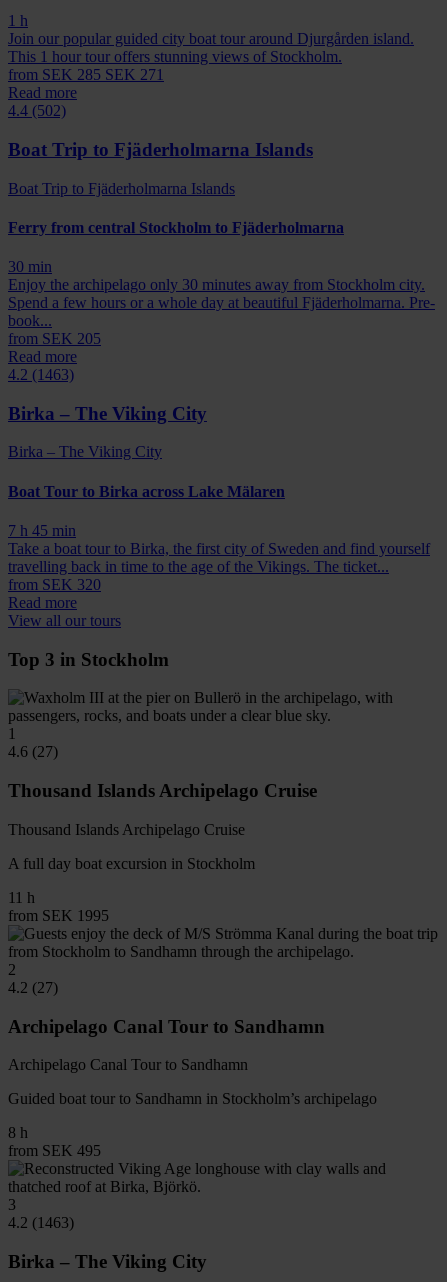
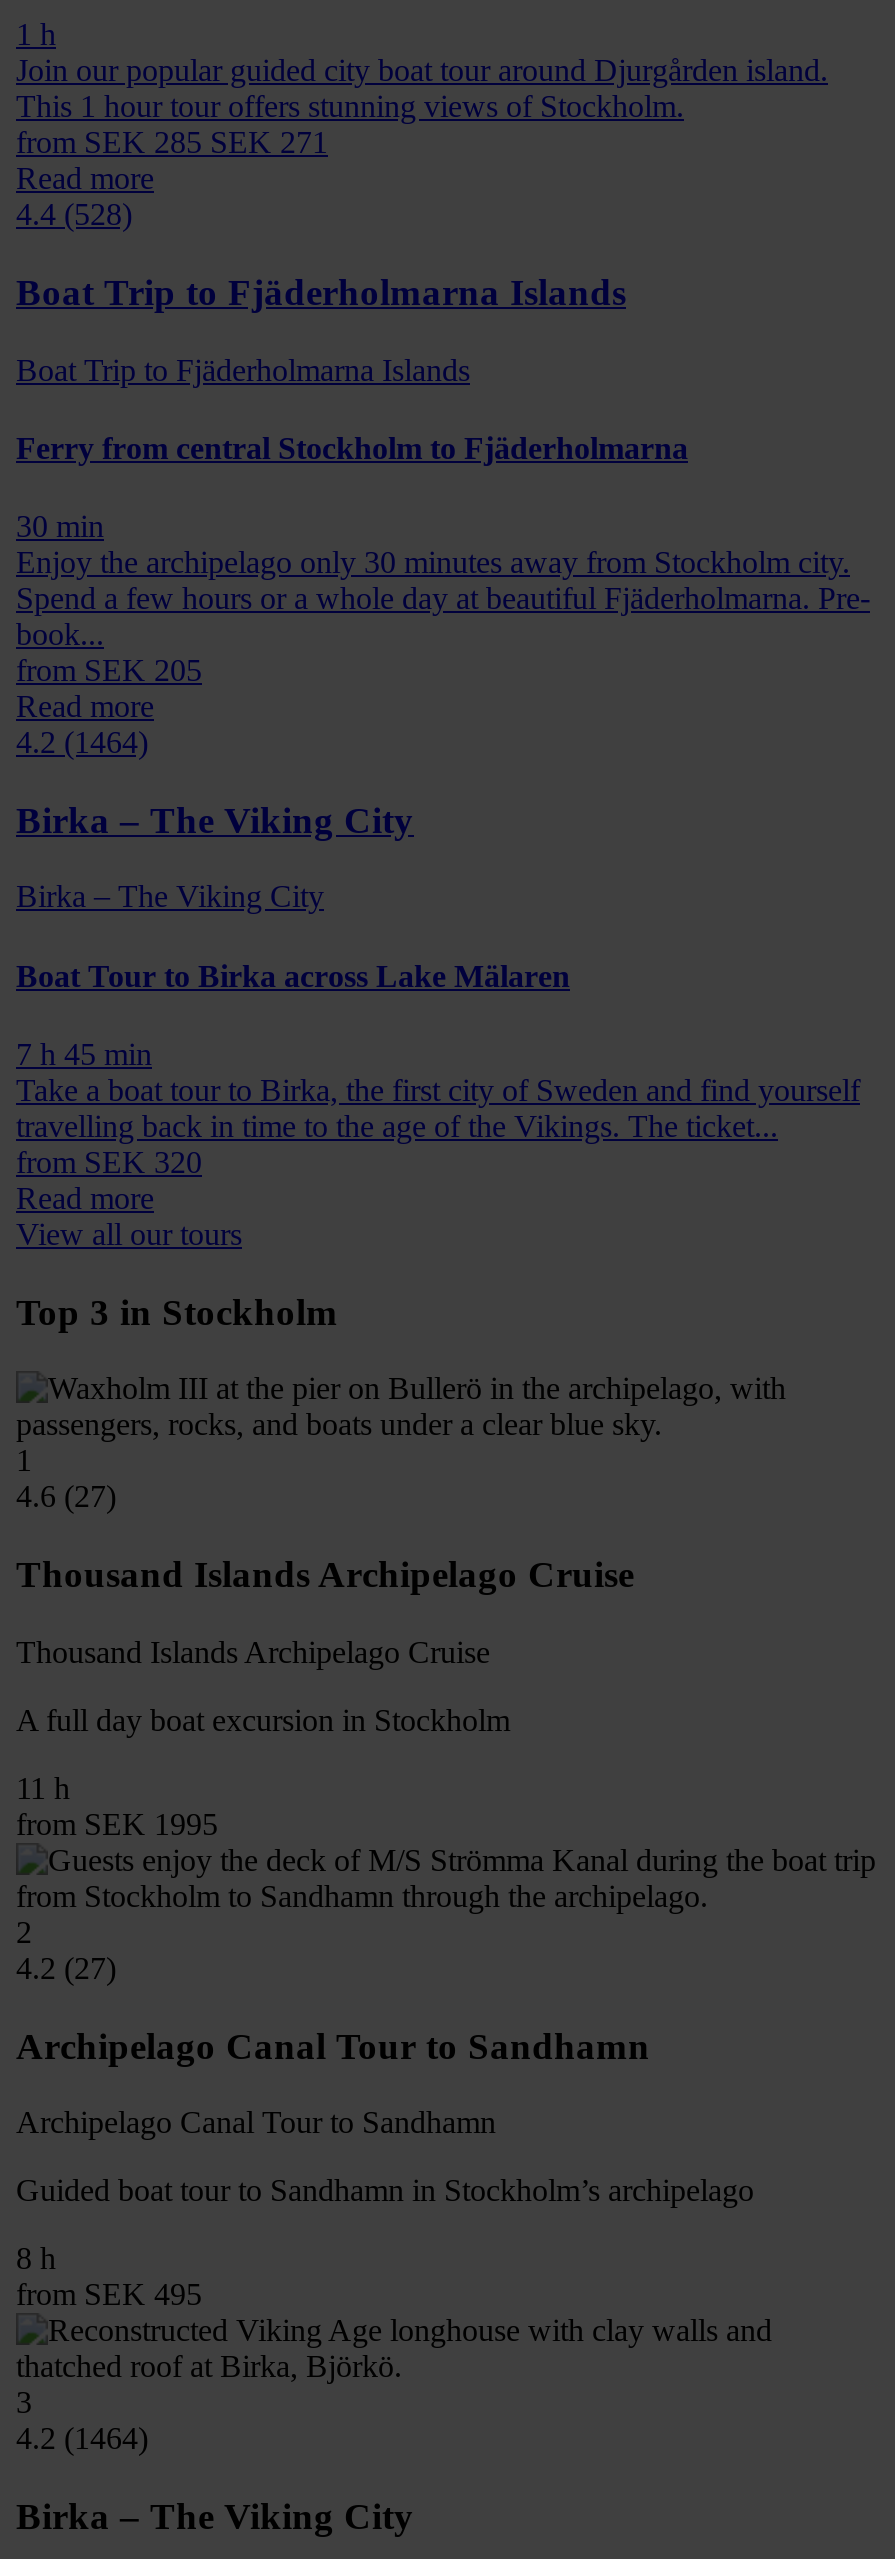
- 4.4 (502)
+ 4.4 (528)

- 4.2 (1463)
+ 4.2 (1464)

- 4.2 (1463)
+ 4.2 (1464)
